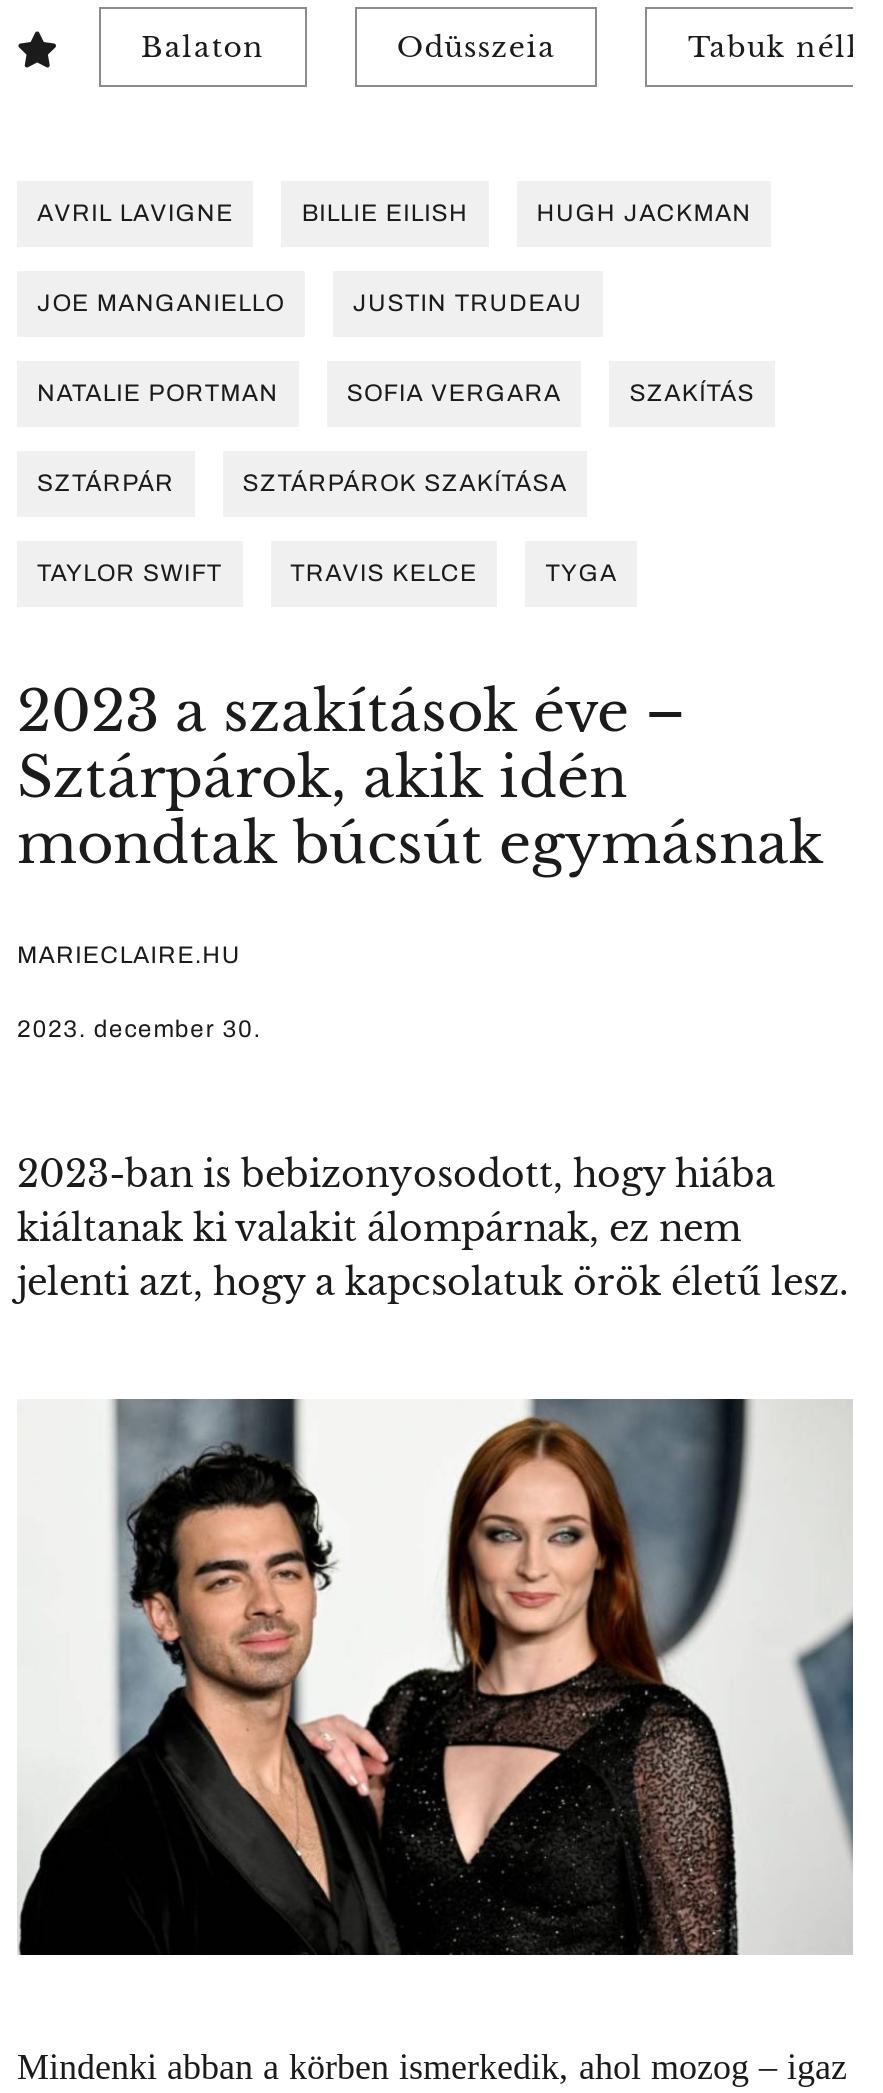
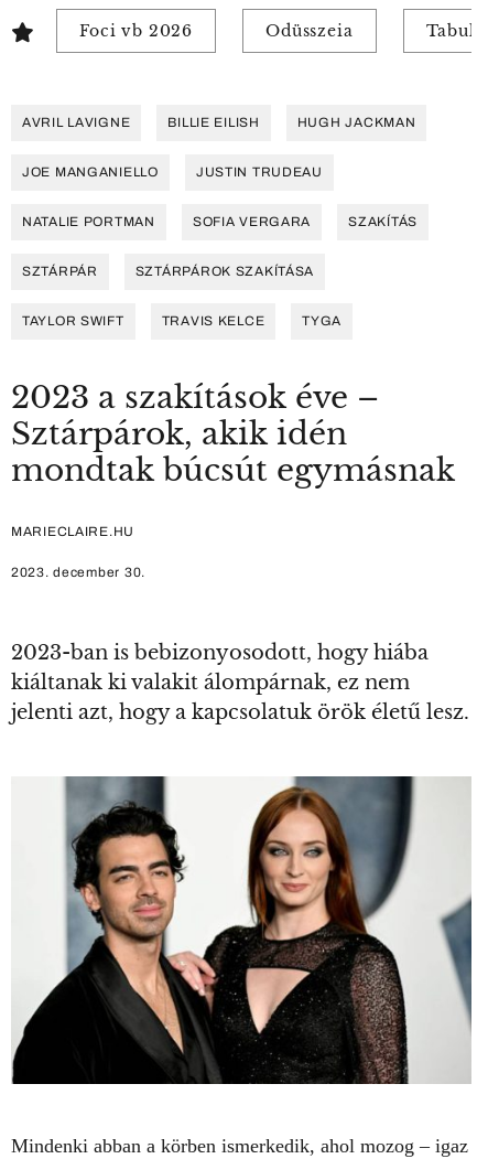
- Balaton
+ Foci vb 2026
